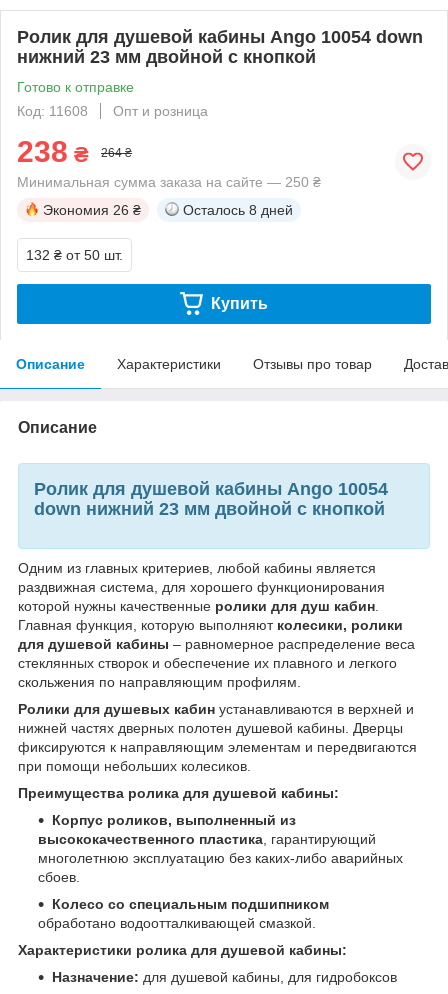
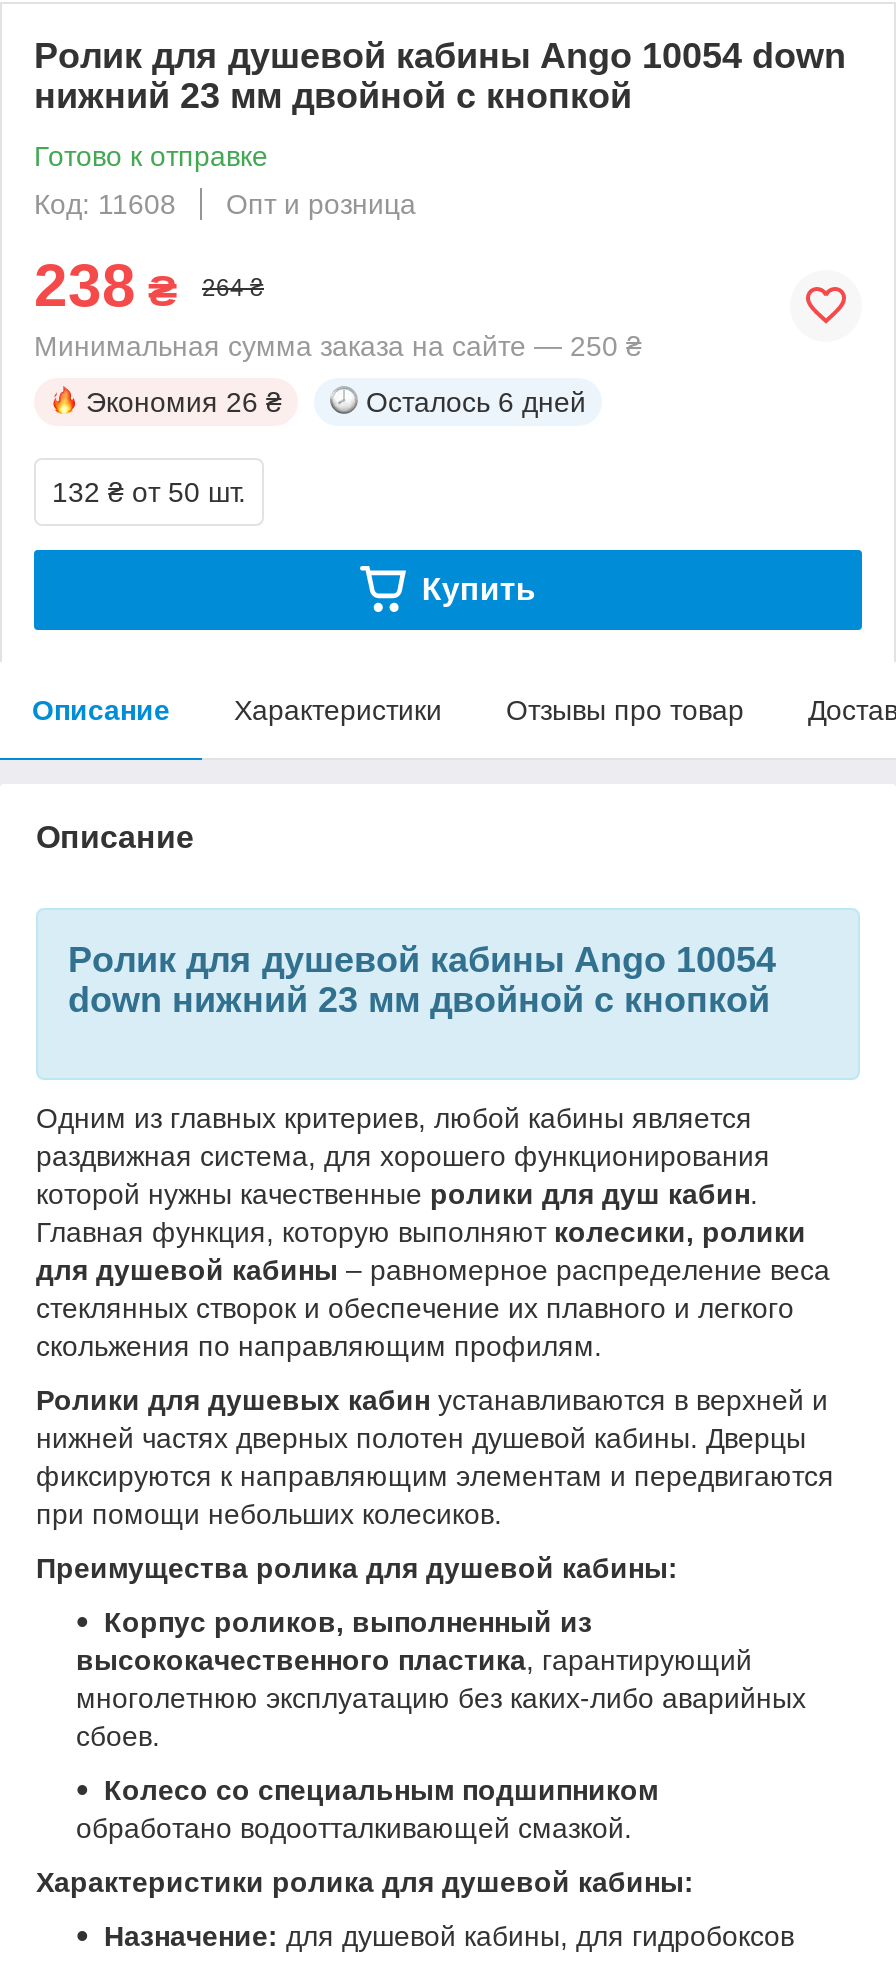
- Осталось 8 дней
+ Осталось 6 дней
